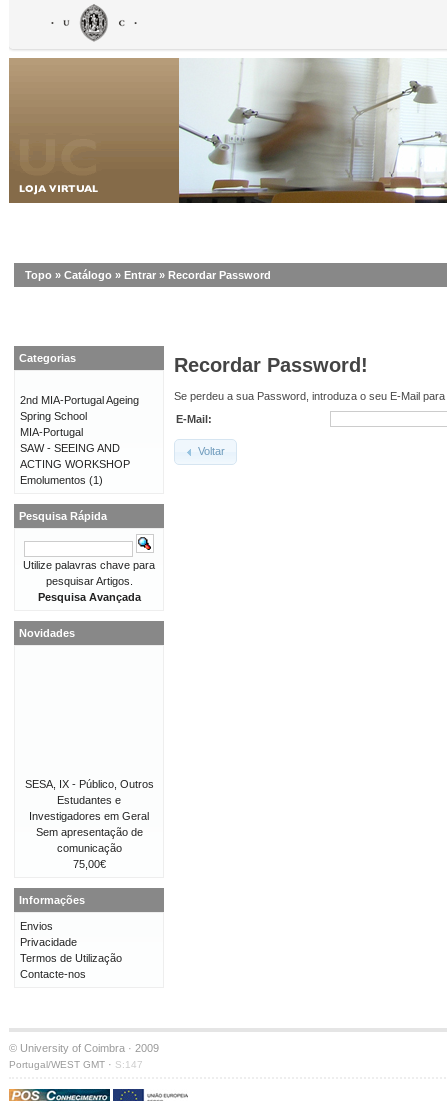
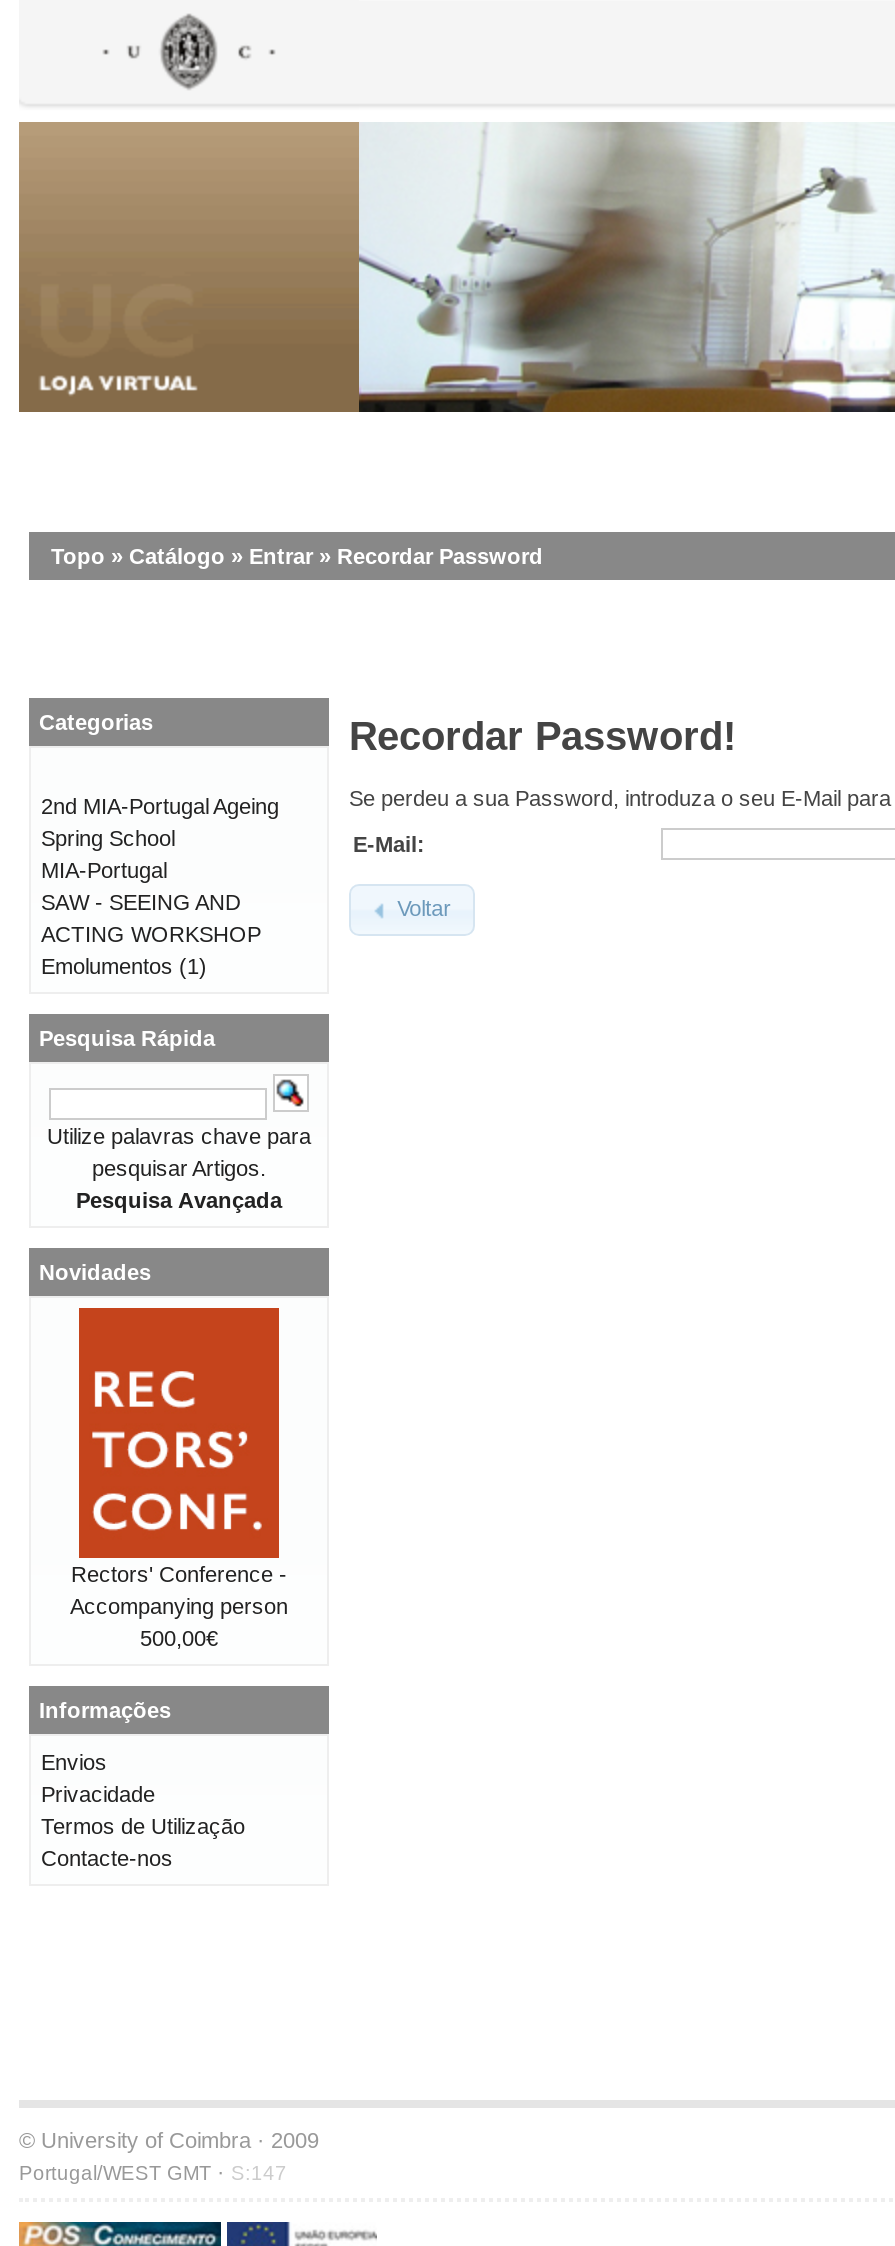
+ [image]

- SESA, IX - Público, Outros
- Estudantes e
- Investigadores em Geral
- Sem apresentação de
- comunicação
- 75,00€
+ Rectors' Conference -
+ Accompanying person
+ 500,00€

moved up: Informações | Envios | Privacidade | Termos de Utilização | Contacte-nos
